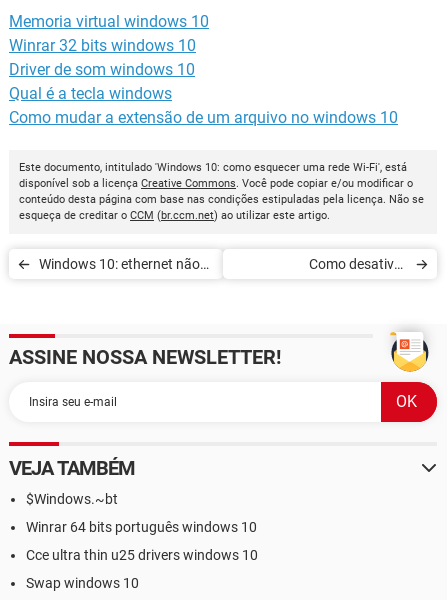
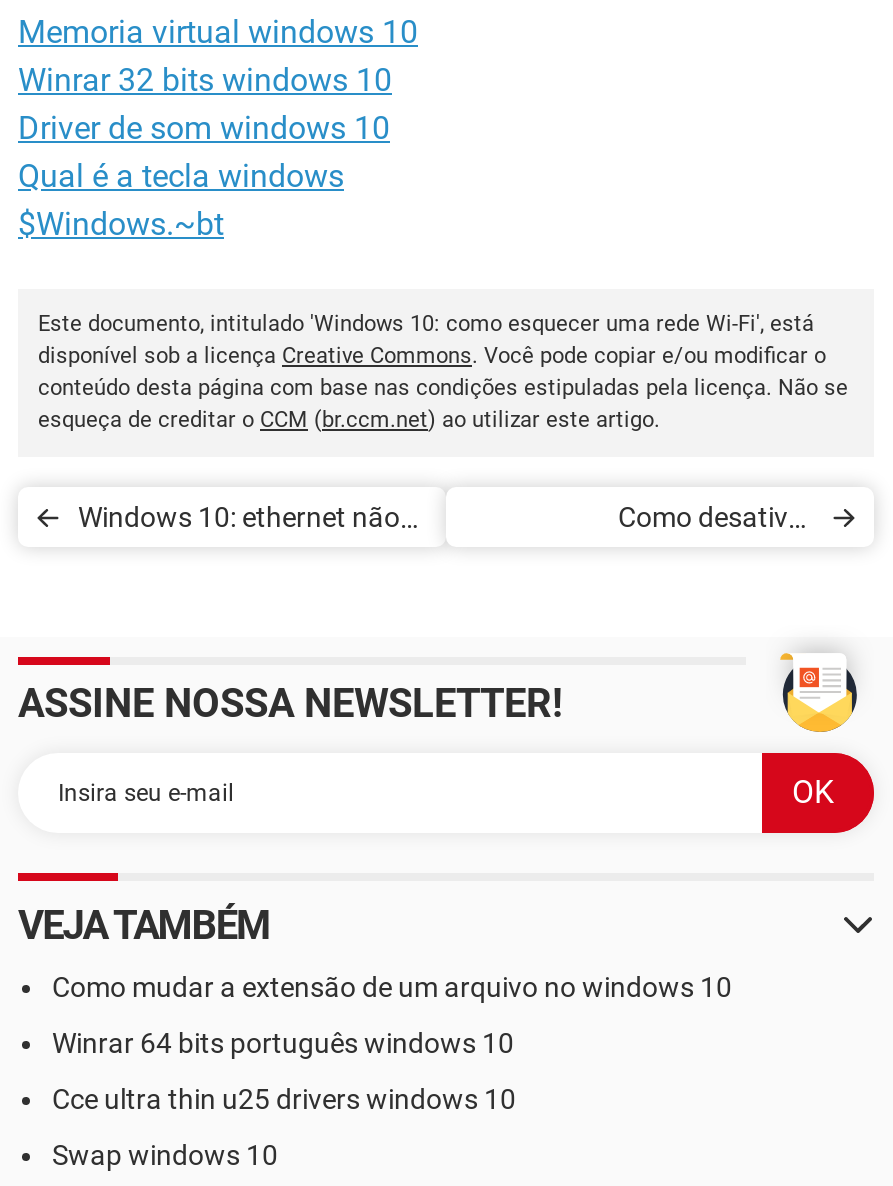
moved down: Como mudar a extensão de um arquivo no windows 10

moved up: $Windows.~bt
